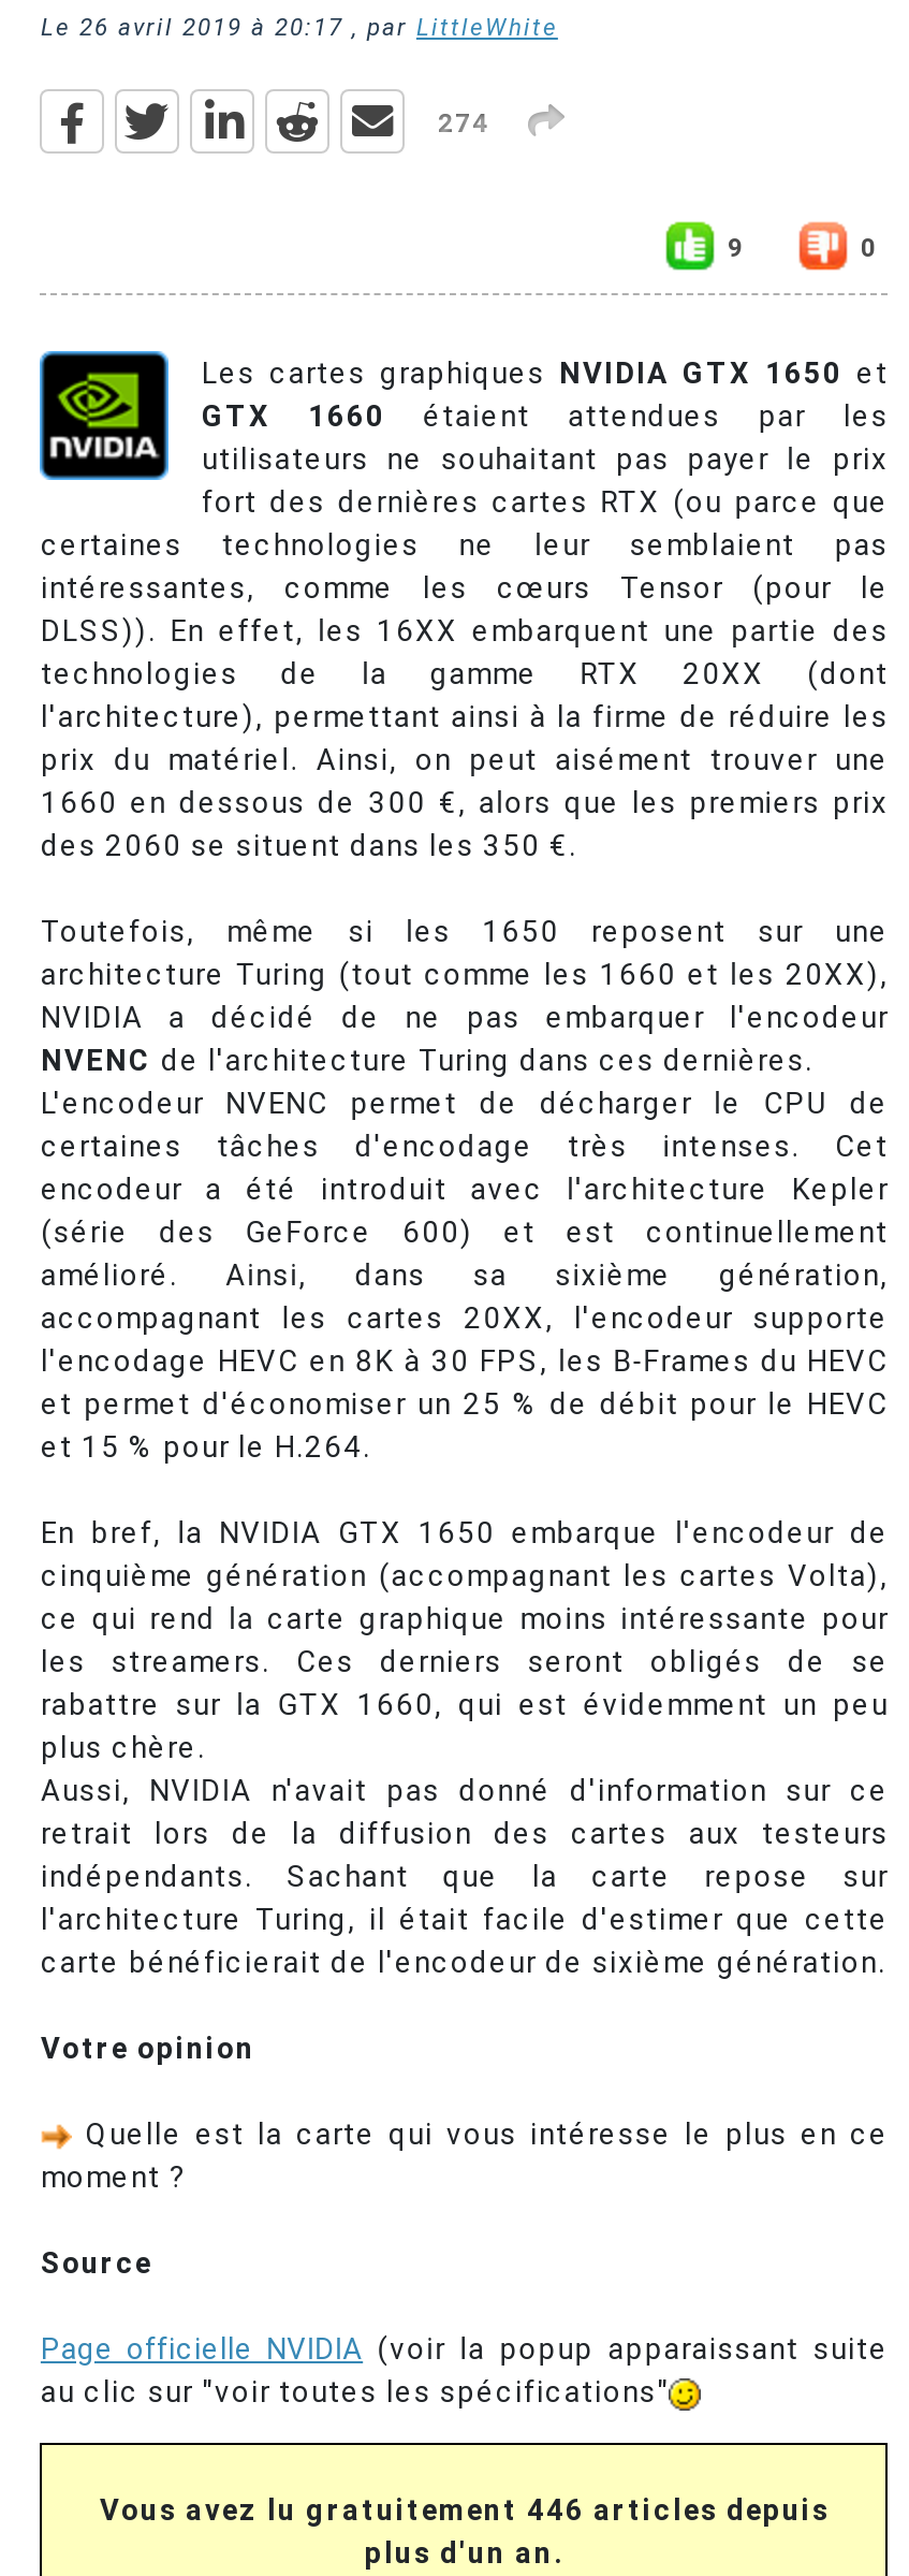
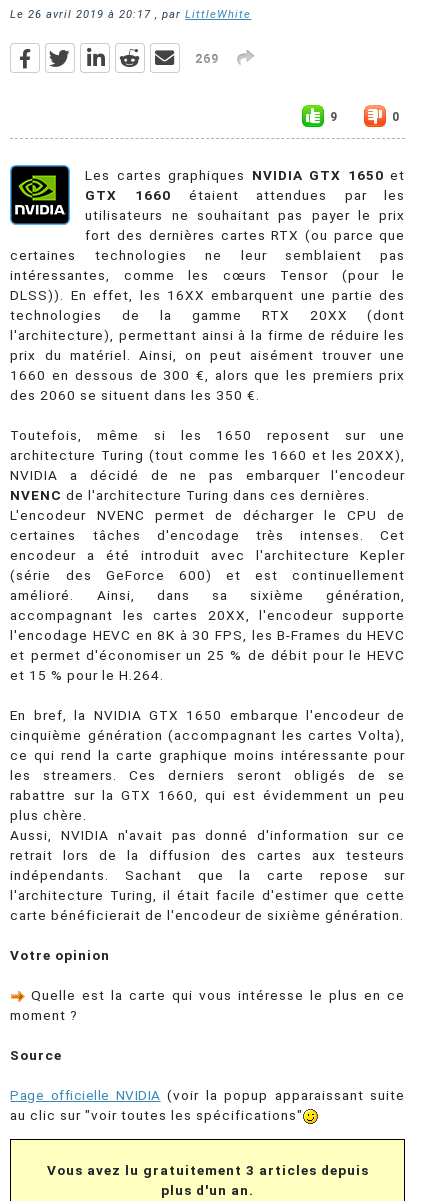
- 274
+ 269

- Vous avez lu gratuitement 446 articles depuis
+ Vous avez lu gratuitement 3 articles depuis
